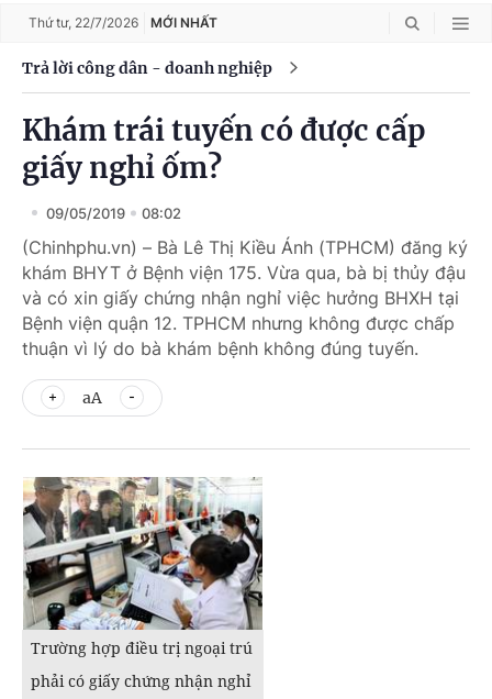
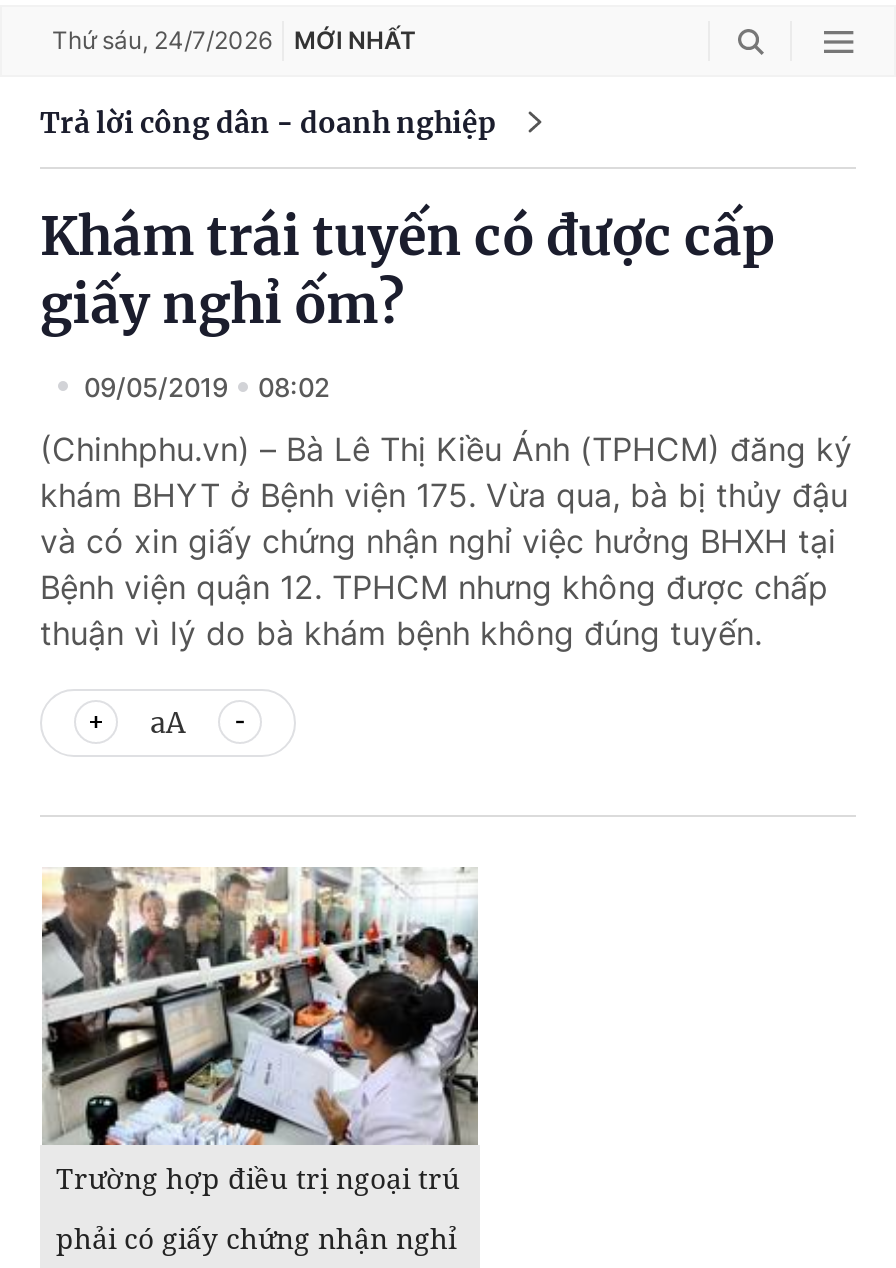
- Thứ tư, 22/7/2026 MỚI NHẤT
+ Thứ sáu, 24/7/2026 MỚI NHẤT
